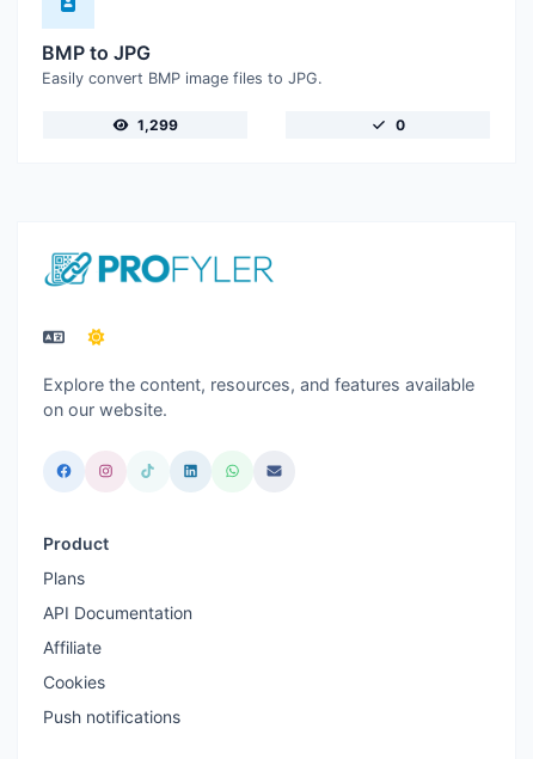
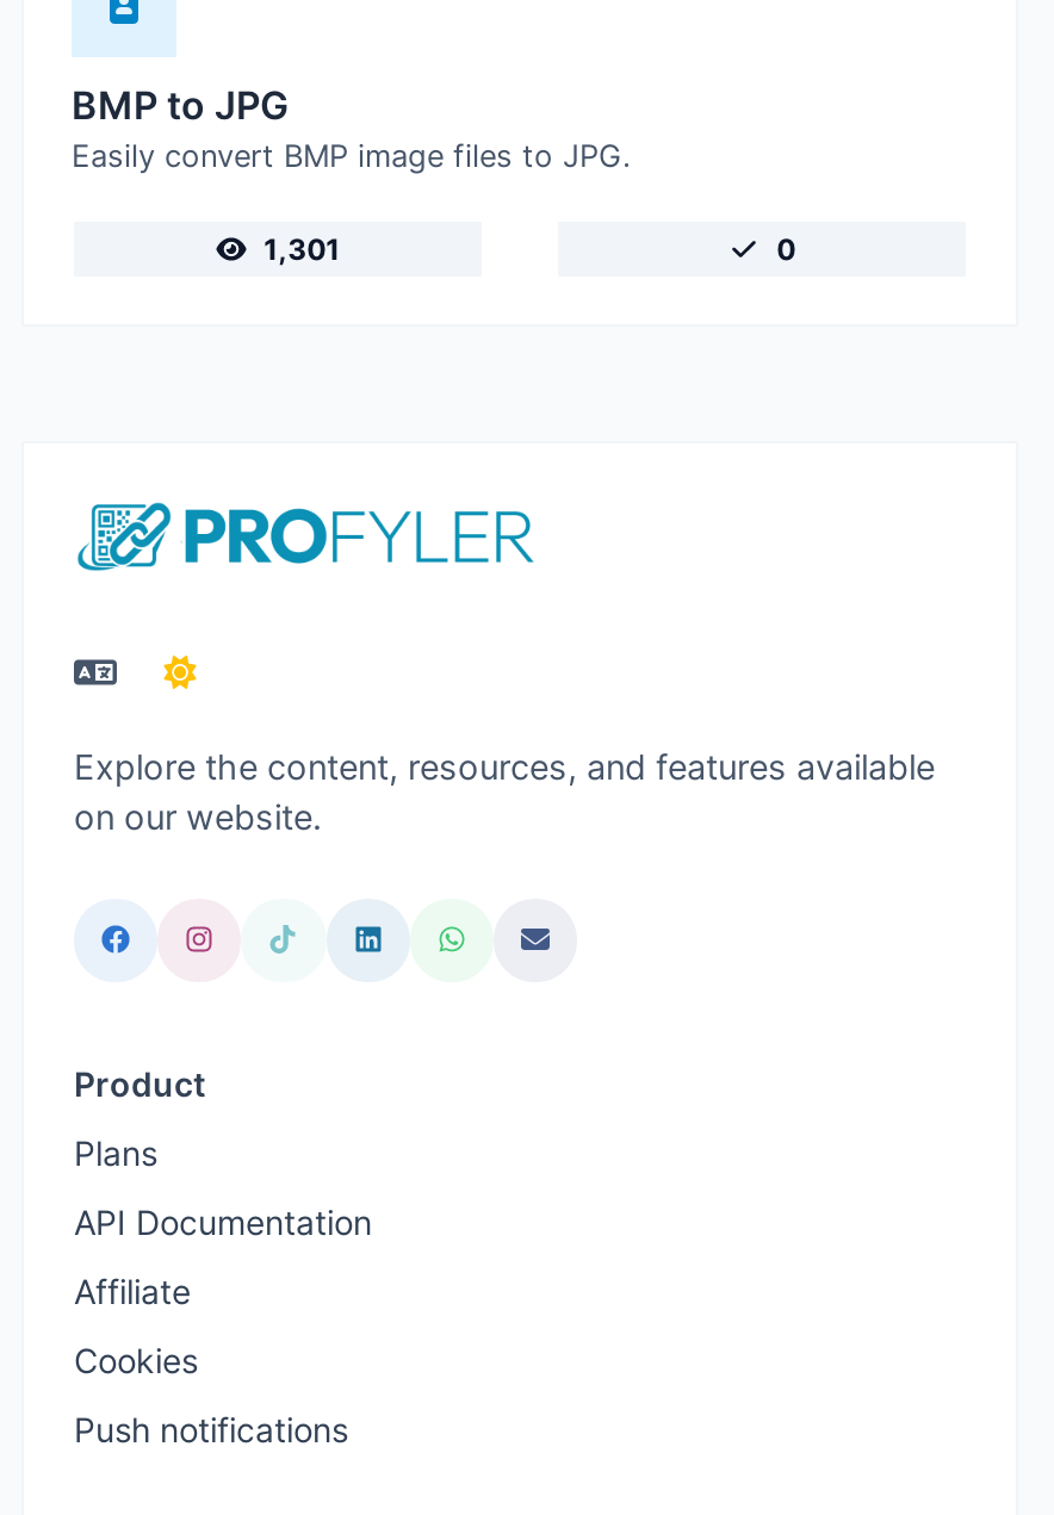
- 1,299
+ 1,301
